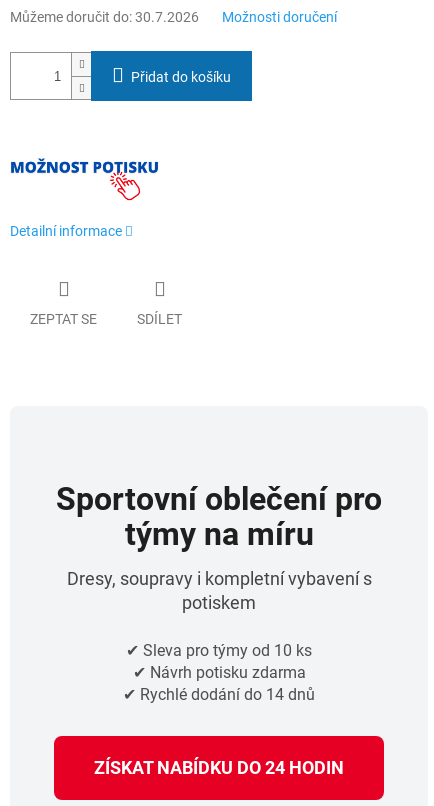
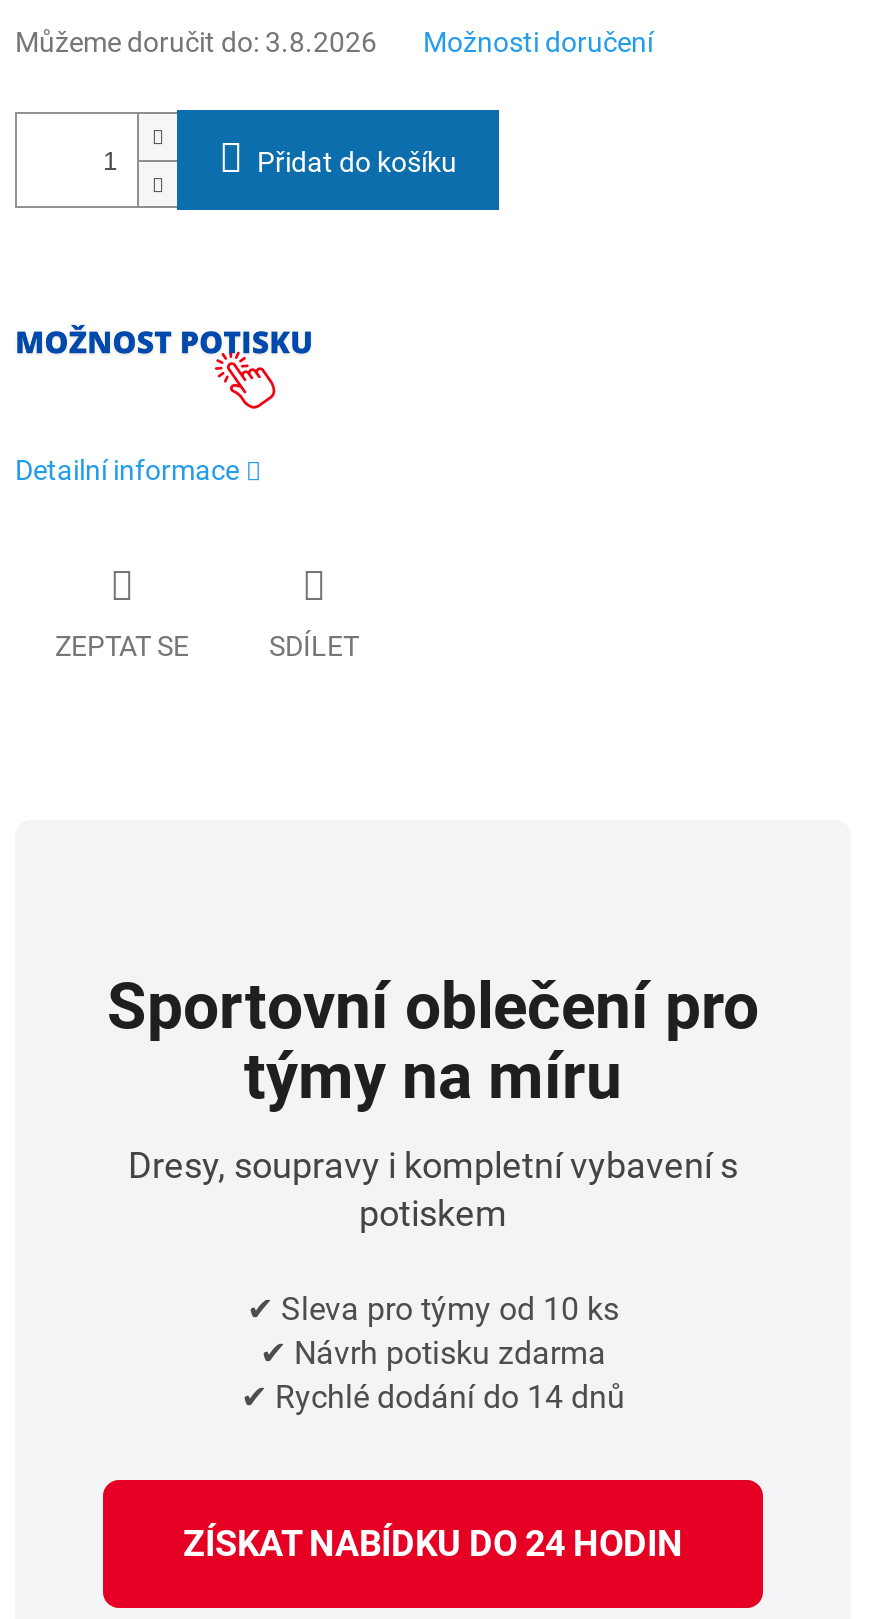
- Můžeme doručit do: 30.7.2026
+ Můžeme doručit do: 3.8.2026
